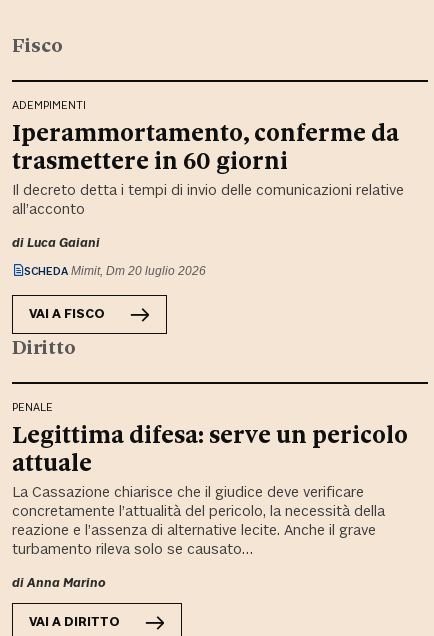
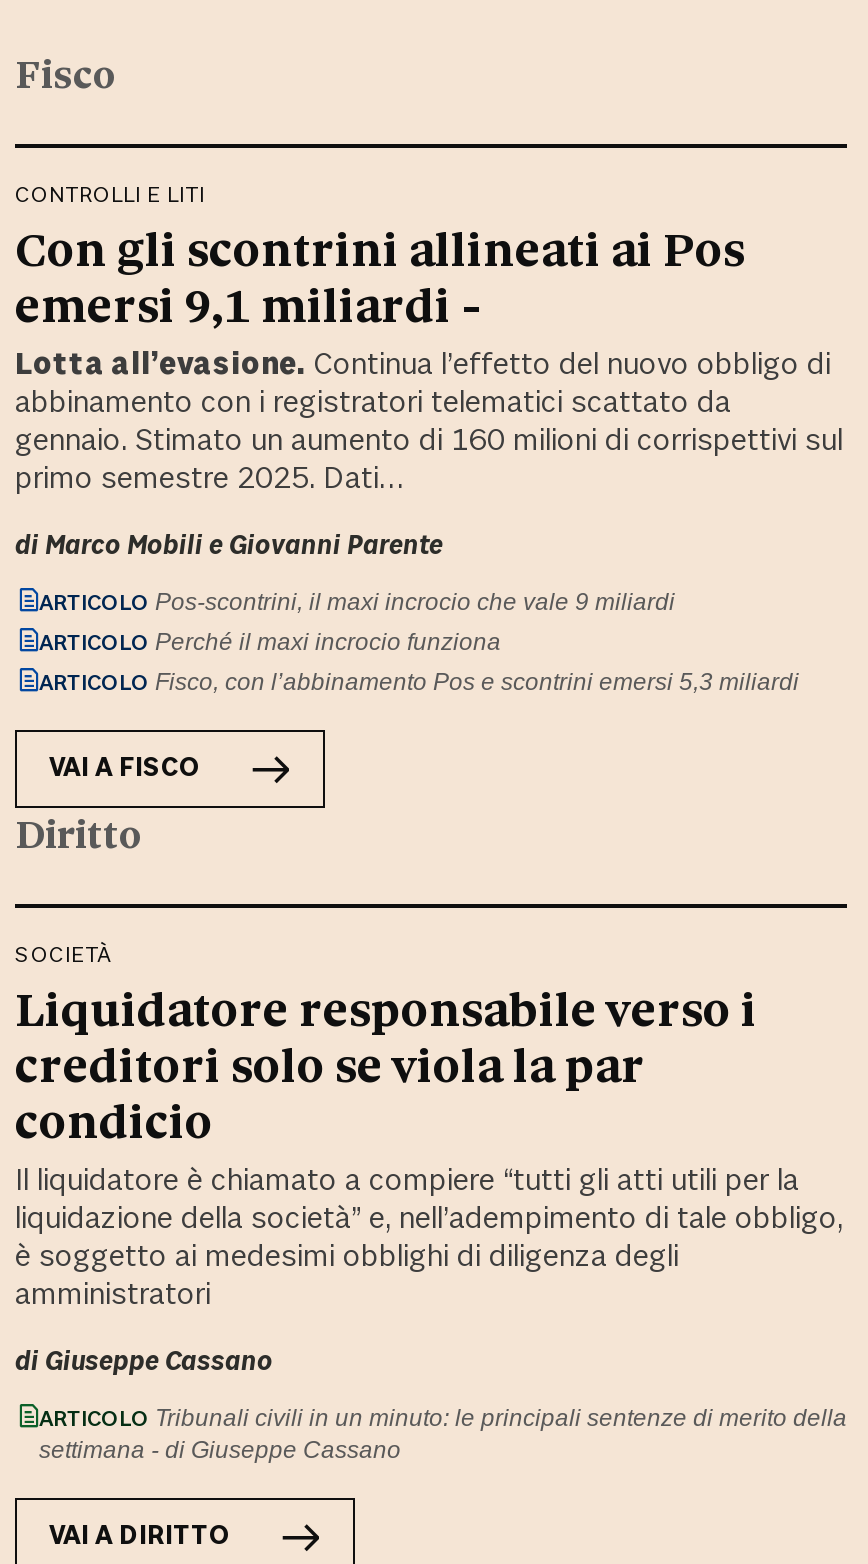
- ADEMPIMENTI
- Iperammortamento, conferme da
- trasmettere in 60 giorni
- Il decreto detta i tempi di invio delle comunicazioni relative
- all’acconto
+ CONTROLLI E LITI
+ Con gli scontrini allineati ai Pos
+ emersi 9,1 miliardi -
+ Lotta all’evasione. Continua l’effetto del nuovo obbligo di
+ abbinamento con i registratori telematici scattato da
+ gennaio. Stimato un aumento di 160 milioni di corrispettivi sul
+ primo semestre 2025. Dati…

- di Luca Gaiani
+ di Marco Mobili e Giovanni Parente

- SCHEDA Mimit, Dm 20 luglio 2026
+ ARTICOLO Pos-scontrini, il maxi incrocio che vale 9 miliardi
+ ARTICOLO Perché il maxi incrocio funziona
+ ARTICOLO Fisco, con l’abbinamento Pos e scontrini emersi 5,3 miliardi

- PENALE
- Legittima difesa: serve un pericolo
- attuale
- La Cassazione chiarisce che il giudice deve verificare
- concretamente l’attualità del pericolo, la necessità della
- reazione e l’assenza di alternative lecite. Anche il grave
- turbamento rileva solo se causato…
- di Anna Marino
+ SOCIETÀ
+ Liquidatore responsabile verso i
+ creditori solo se viola la par
+ condicio
+ Il liquidatore è chiamato a compiere “tutti gli atti utili per la
+ liquidazione della società” e, nell’adempimento di tale obbligo,
+ è soggetto ai medesimi obblighi di diligenza degli
+ amministratori
+ di Giuseppe Cassano
+ ARTICOLO Tribunali civili in un minuto: le principali sentenze di merito della
+ settimana - di Giuseppe Cassano
